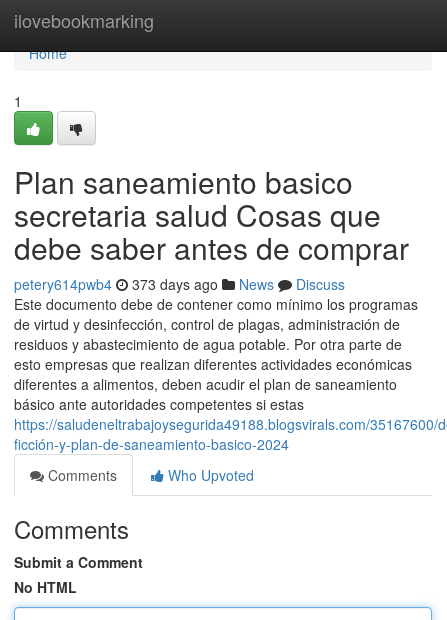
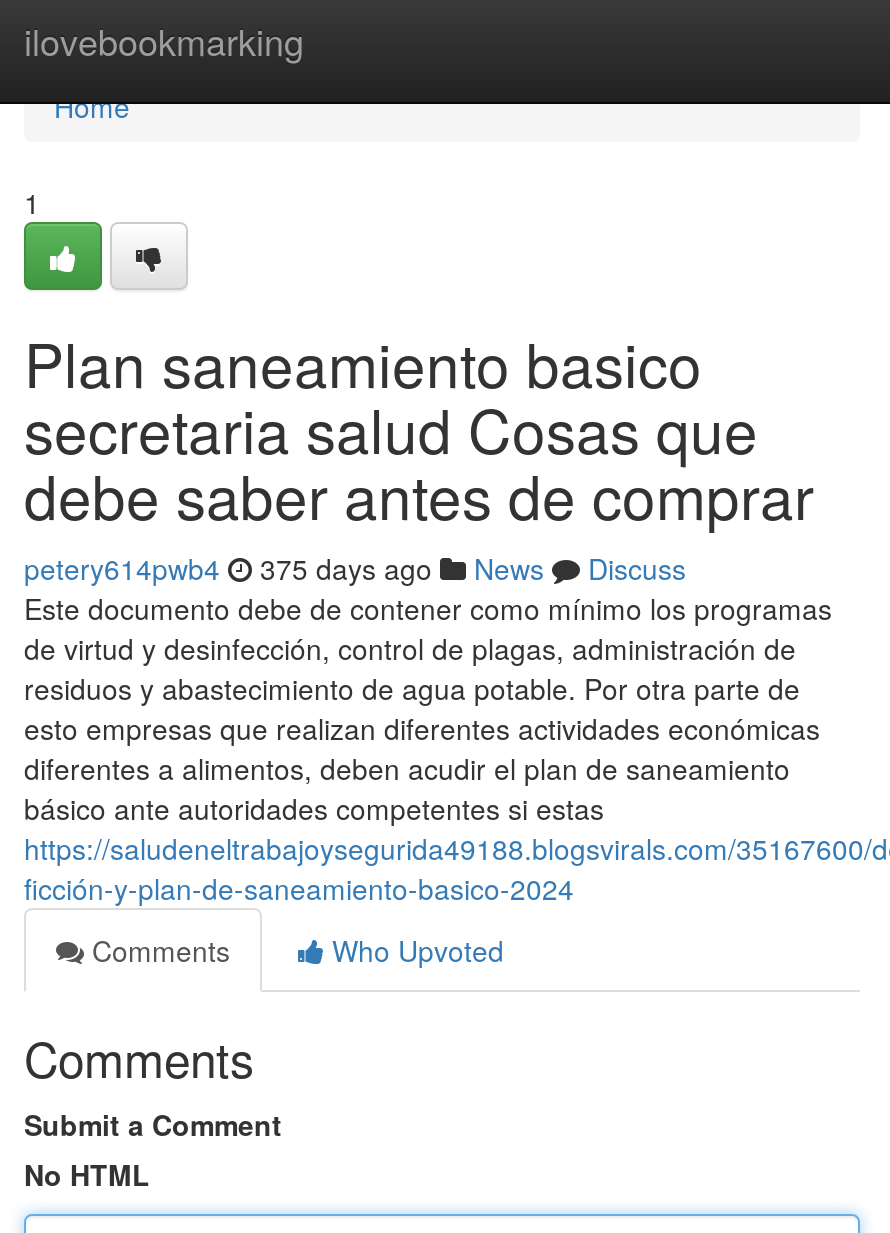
- petery614pwb4 373 days ago News Discuss
+ petery614pwb4 375 days ago News Discuss
